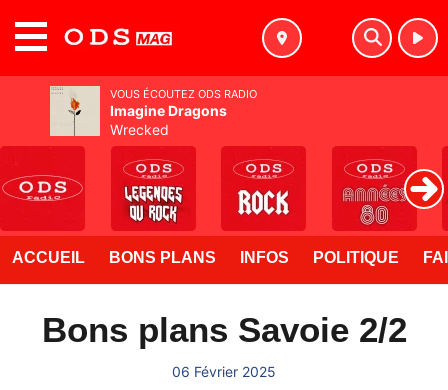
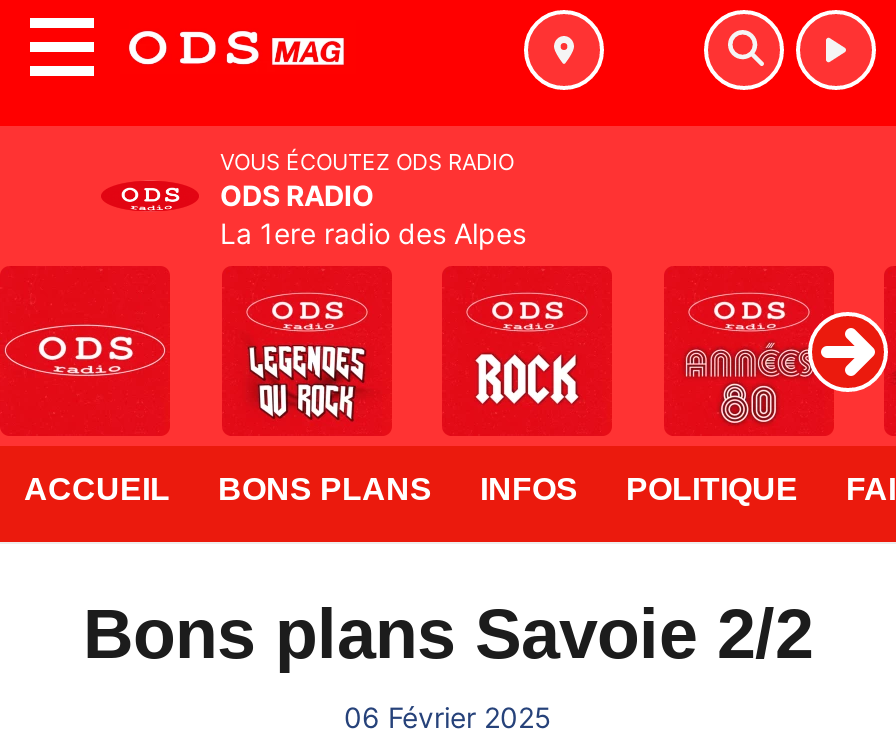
- [image]
- Imagine Dragons
- Wrecked
+ [image]
+ ODS RADIO
+ La 1ere radio des Alpes
